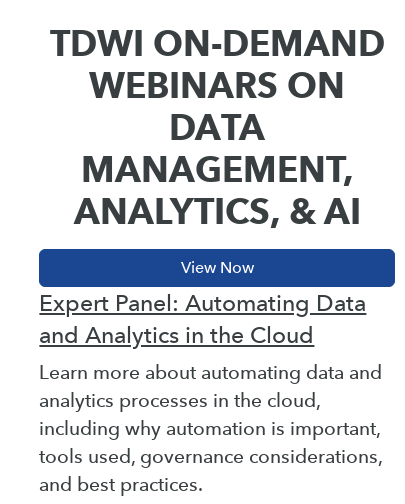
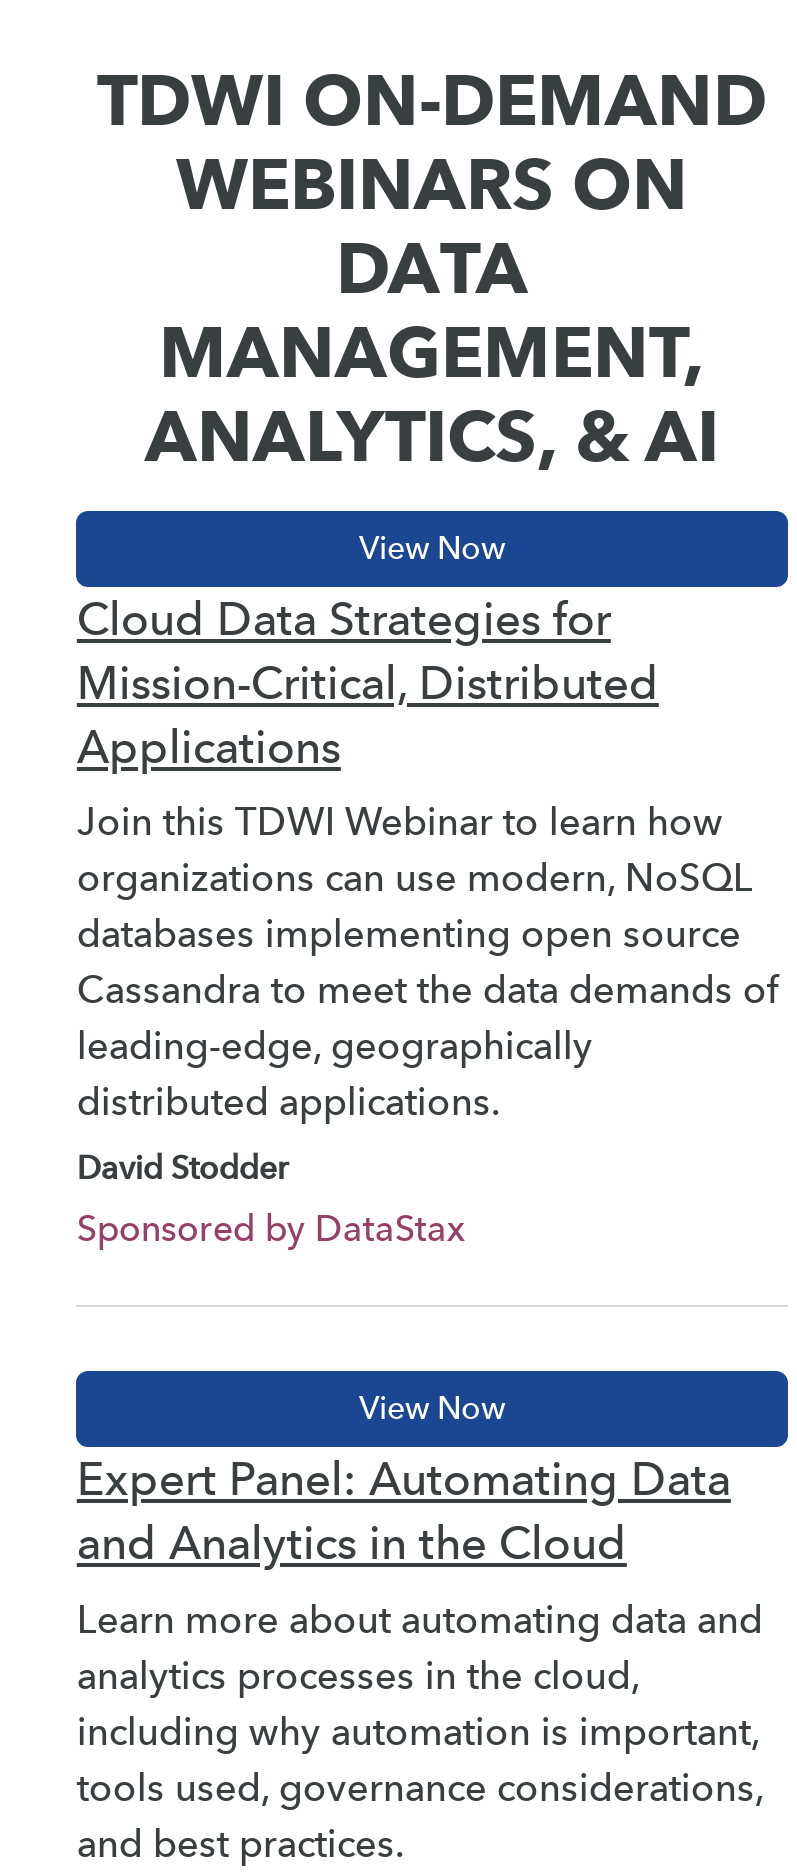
+ Cloud Data Strategies for
+ Mission-Critical, Distributed
+ Applications
+ Join this TDWI Webinar to learn how
+ organizations can use modern, NoSQL
+ databases implementing open source
+ Cassandra to meet the data demands of
+ leading-edge, geographically
+ distributed applications.
+ David Stodder
+ Sponsored by DataStax
